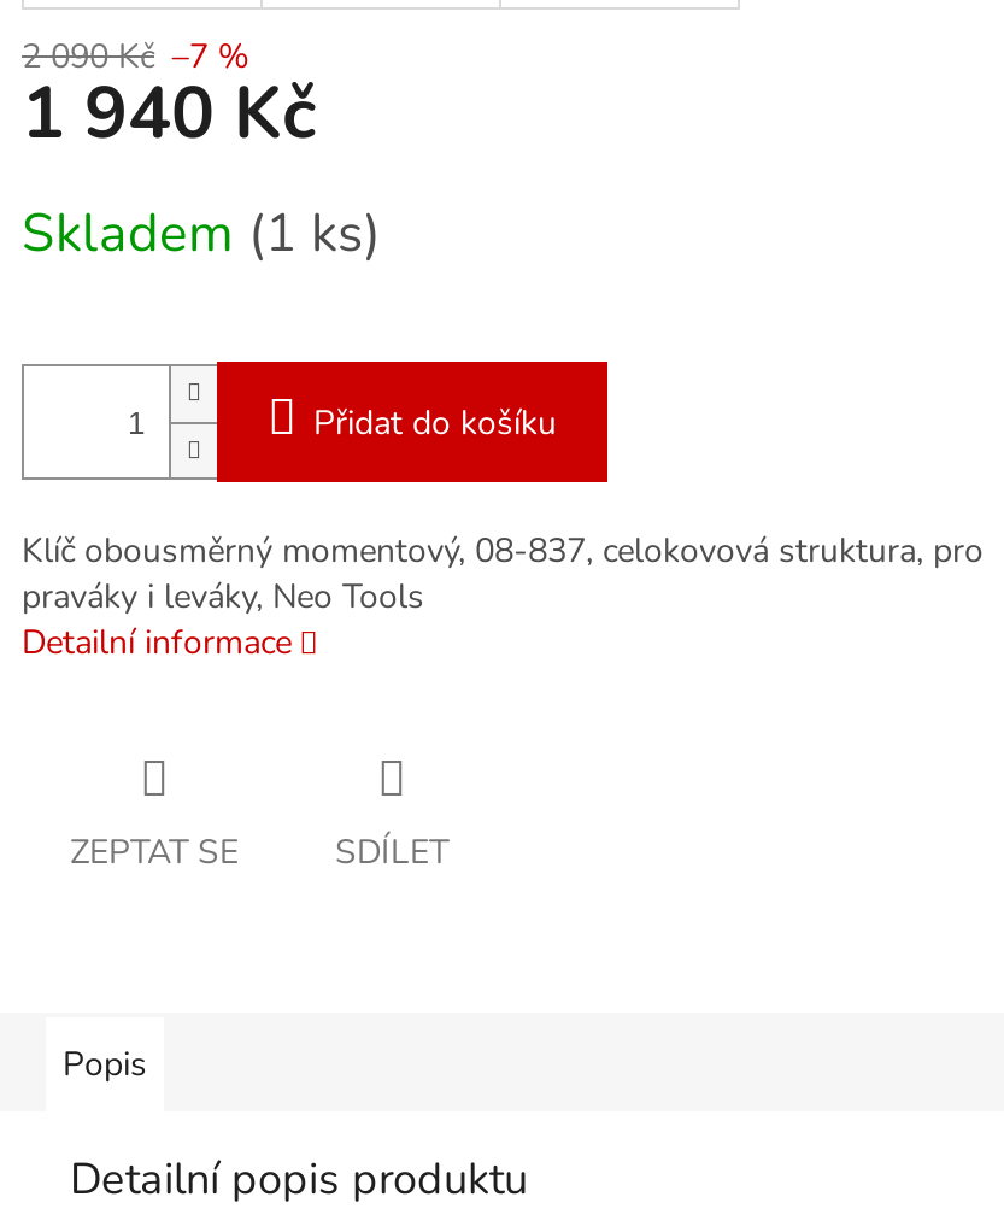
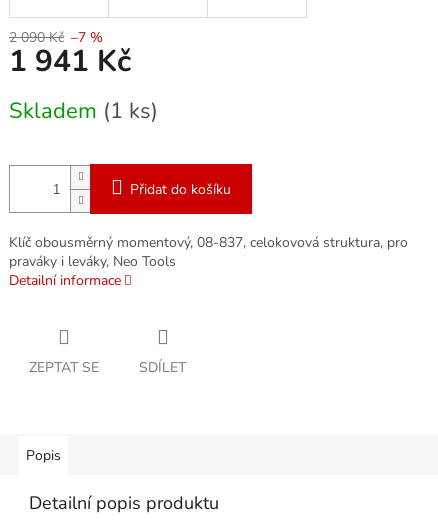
- 1 940 Kč
+ 1 941 Kč
